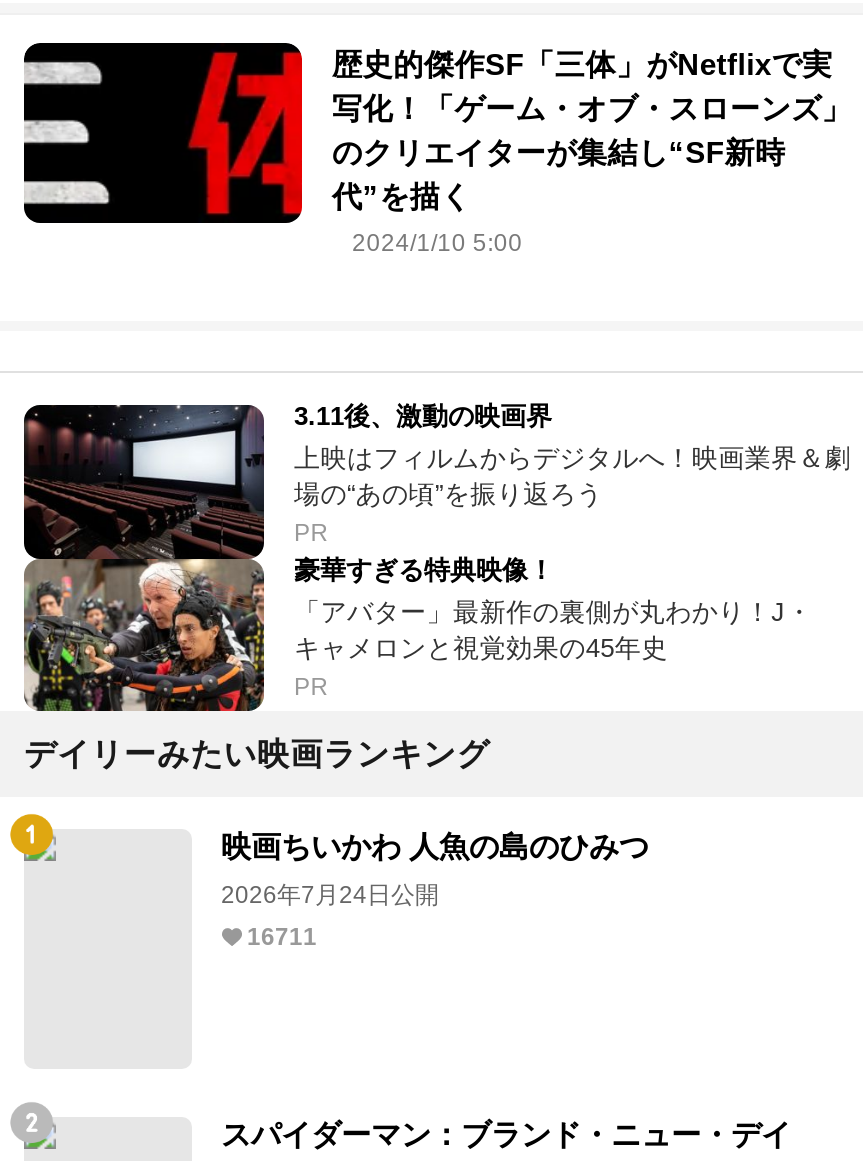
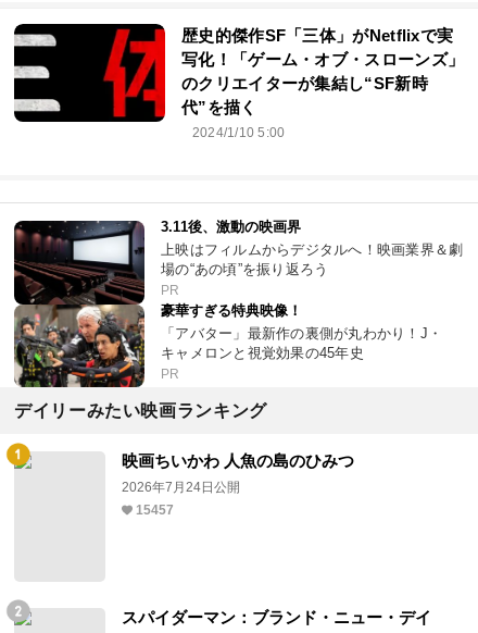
- 16711
+ 15457
